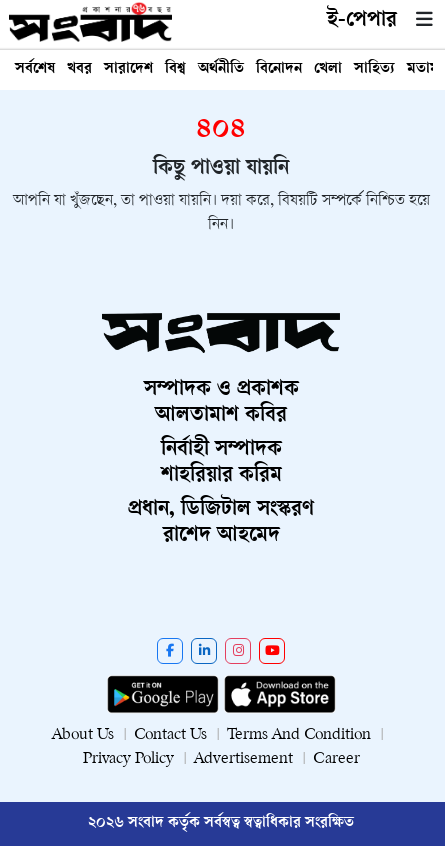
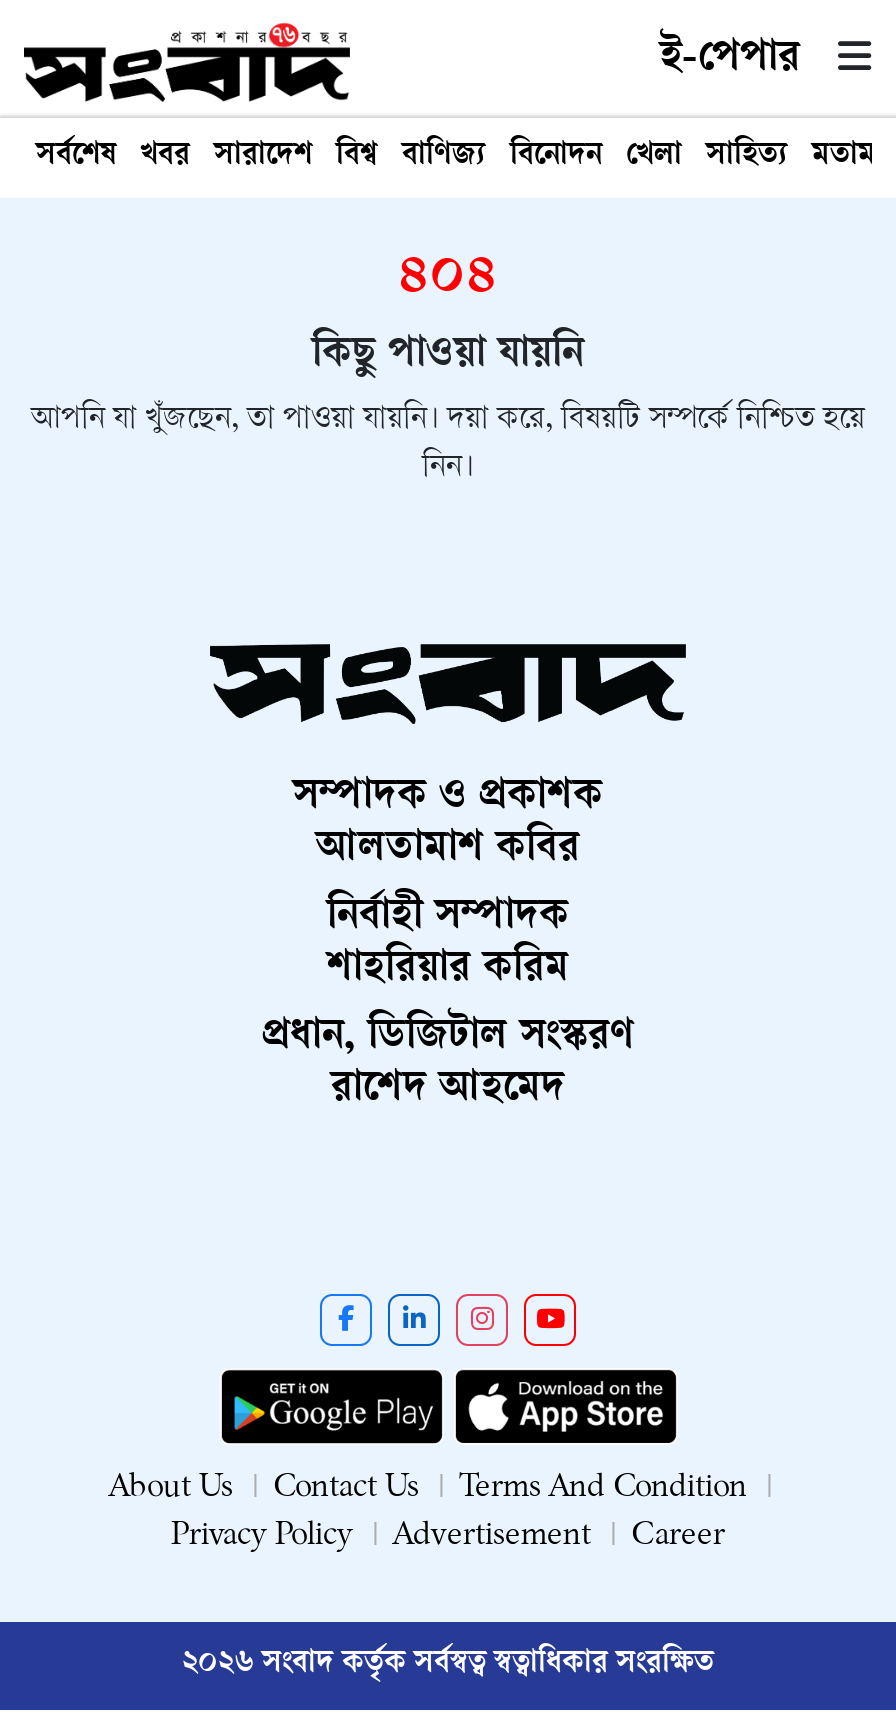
- অর্থনীতি
+ বাণিজ্য
